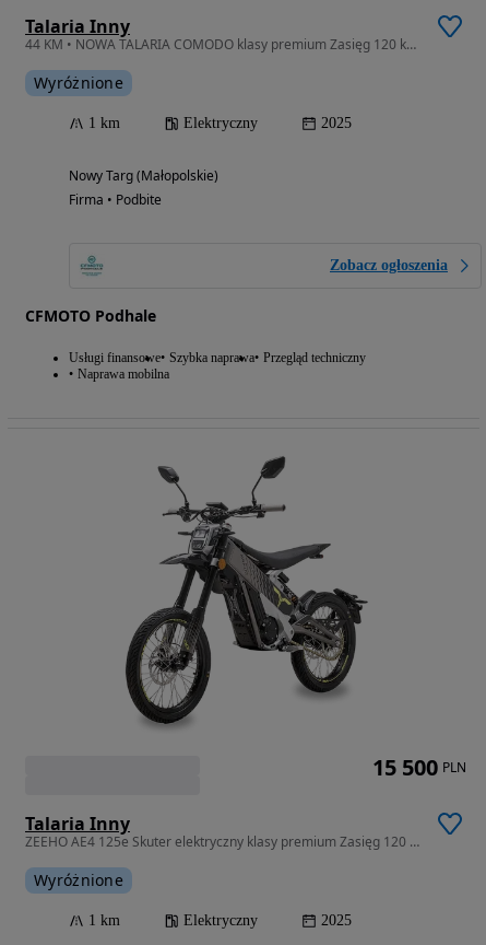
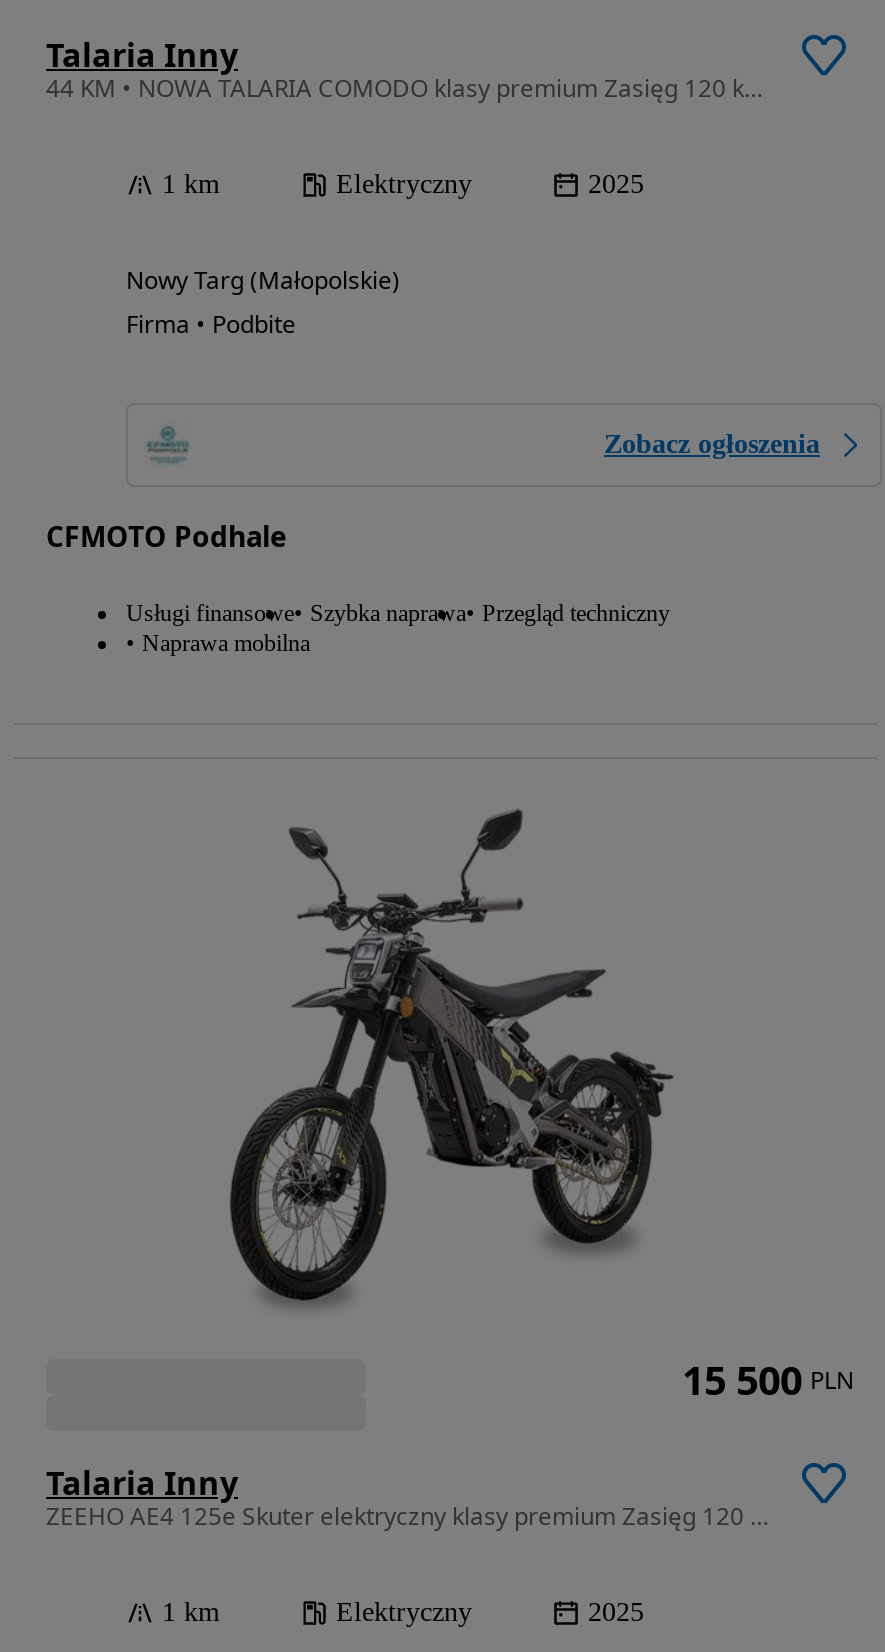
- Wyróżnione

- Wyróżnione
